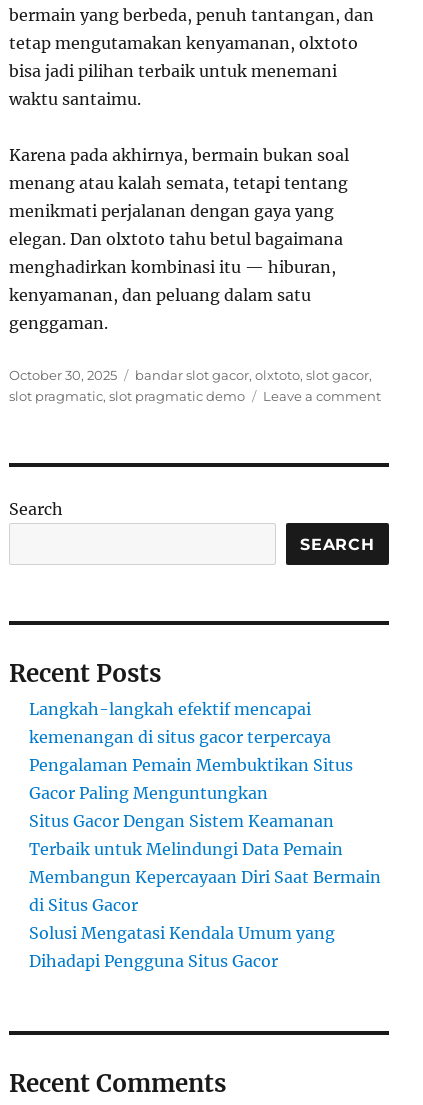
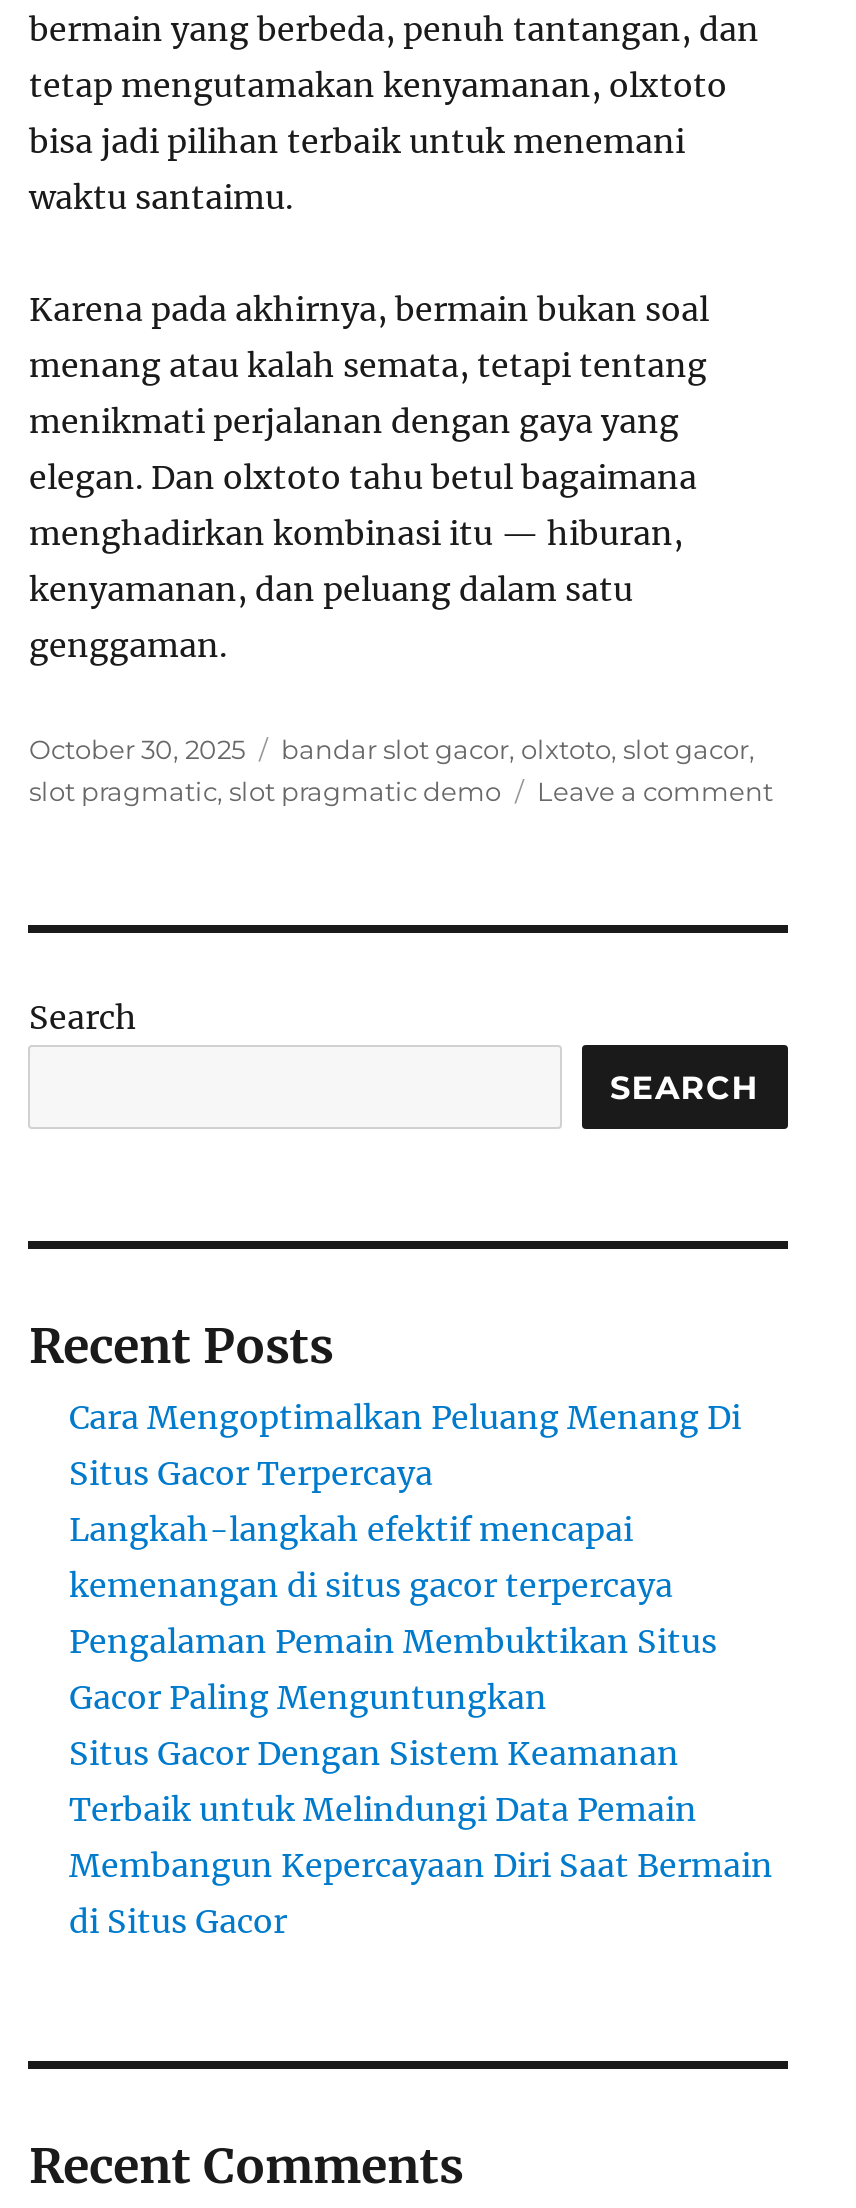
+ Cara Mengoptimalkan Peluang Menang Di
+ Situs Gacor Terpercaya

moved down: Langkah-langkah efektif mencapai | kemenangan di situs gacor terpercaya | Pengalaman Pemain Membuktikan Situs | Gacor Paling Menguntungkan | Situs Gacor Dengan Sistem Keamanan | Terbaik untuk Melindungi Data Pemain | Membangun Kepercayaan Diri Saat Bermain | di Situs Gacor

- Solusi Mengatasi Kendala Umum yang
- Dihadapi Pengguna Situs Gacor
